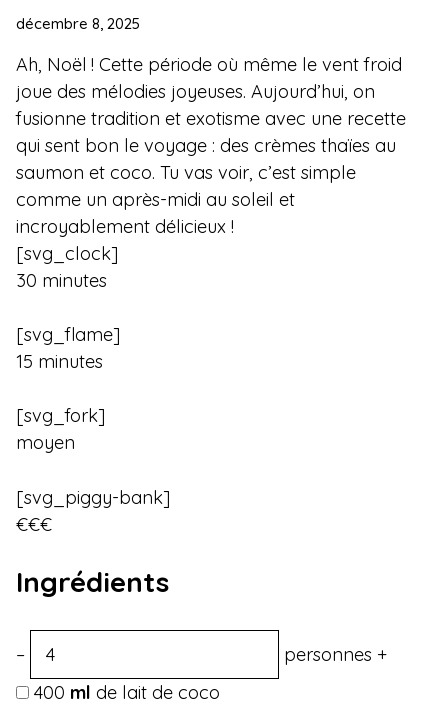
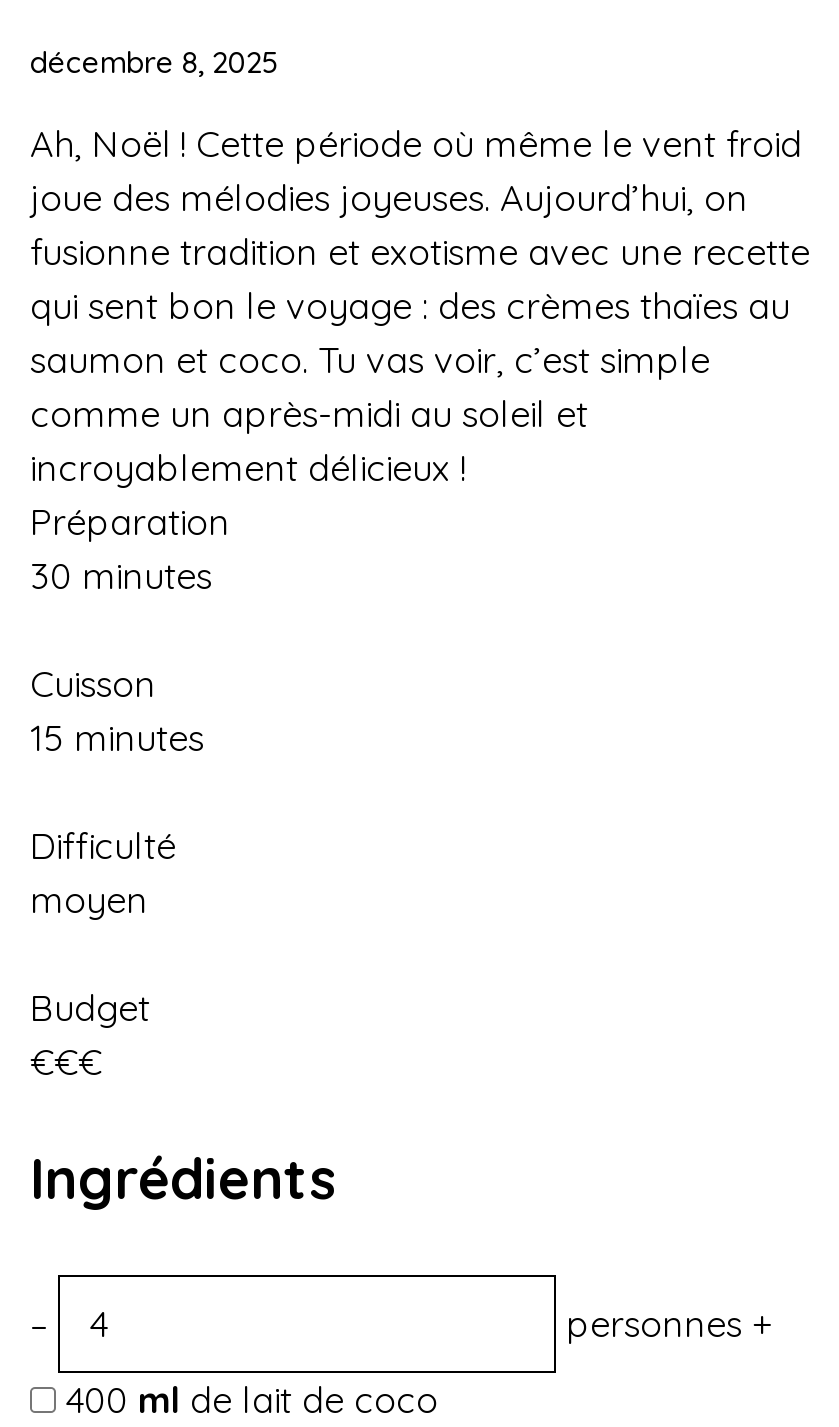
- [svg_clock]
+ Préparation

- [svg_flame]
+ Cuisson

- [svg_fork]
+ Difficulté

- [svg_piggy-bank]
+ Budget
